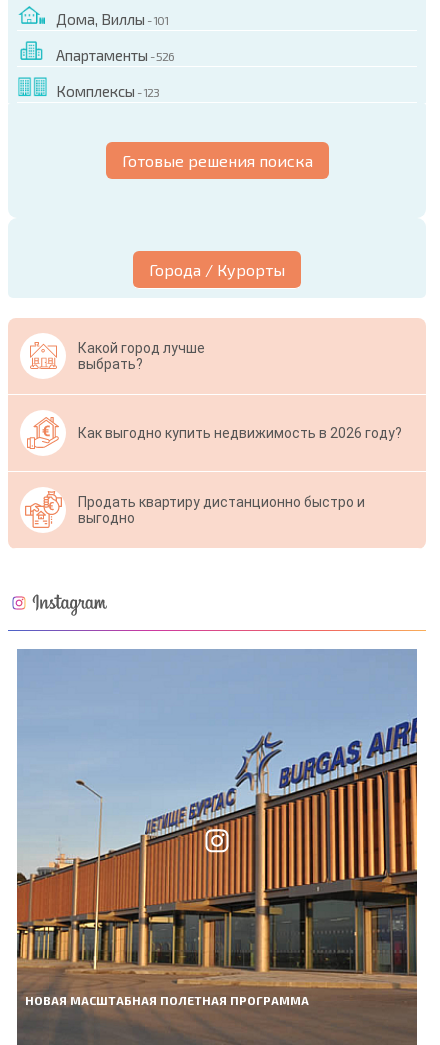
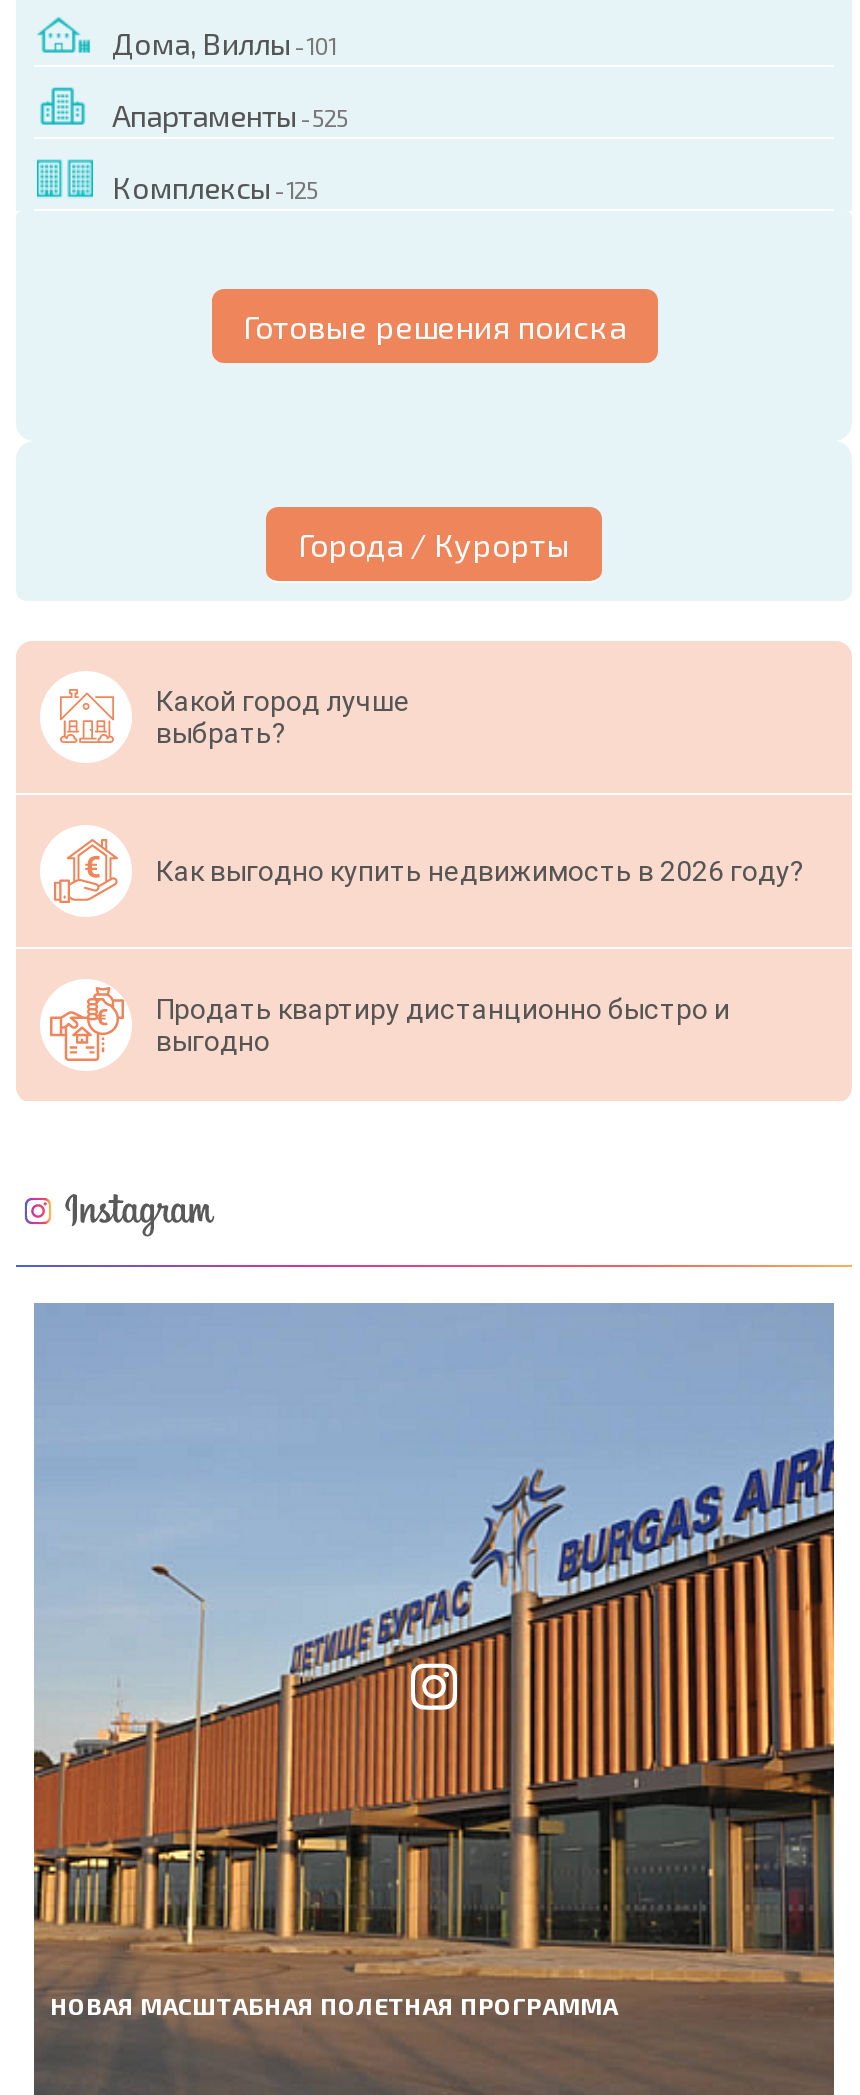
- Апартаменты - 526
+ Апартаменты - 525

- Комплексы - 123
+ Комплексы - 125
